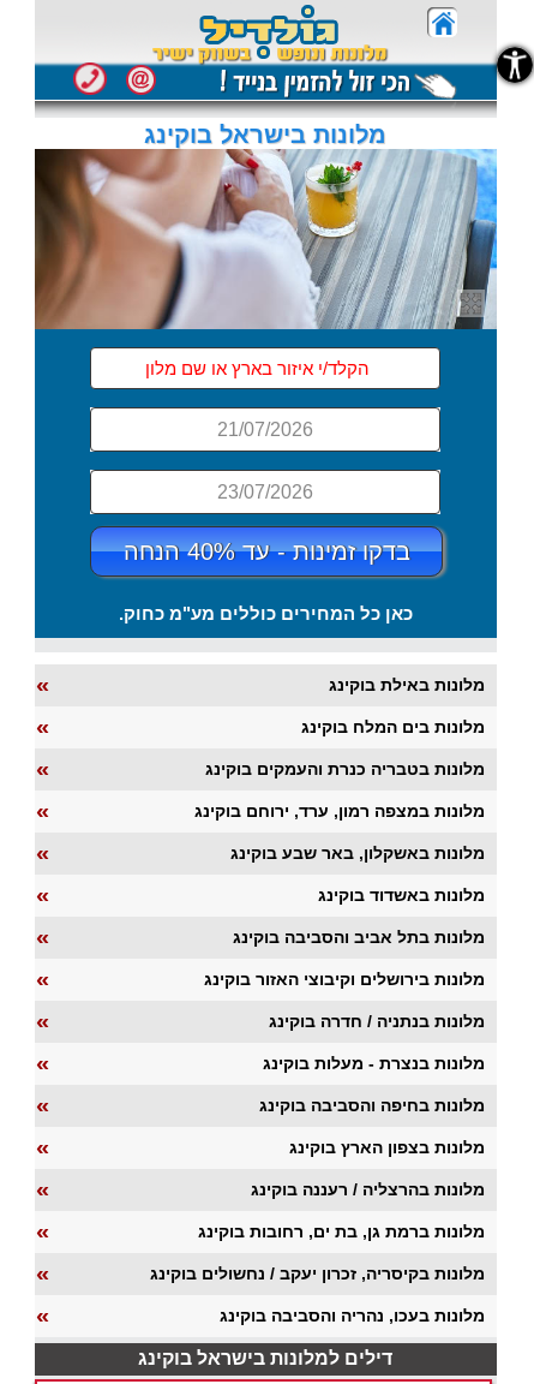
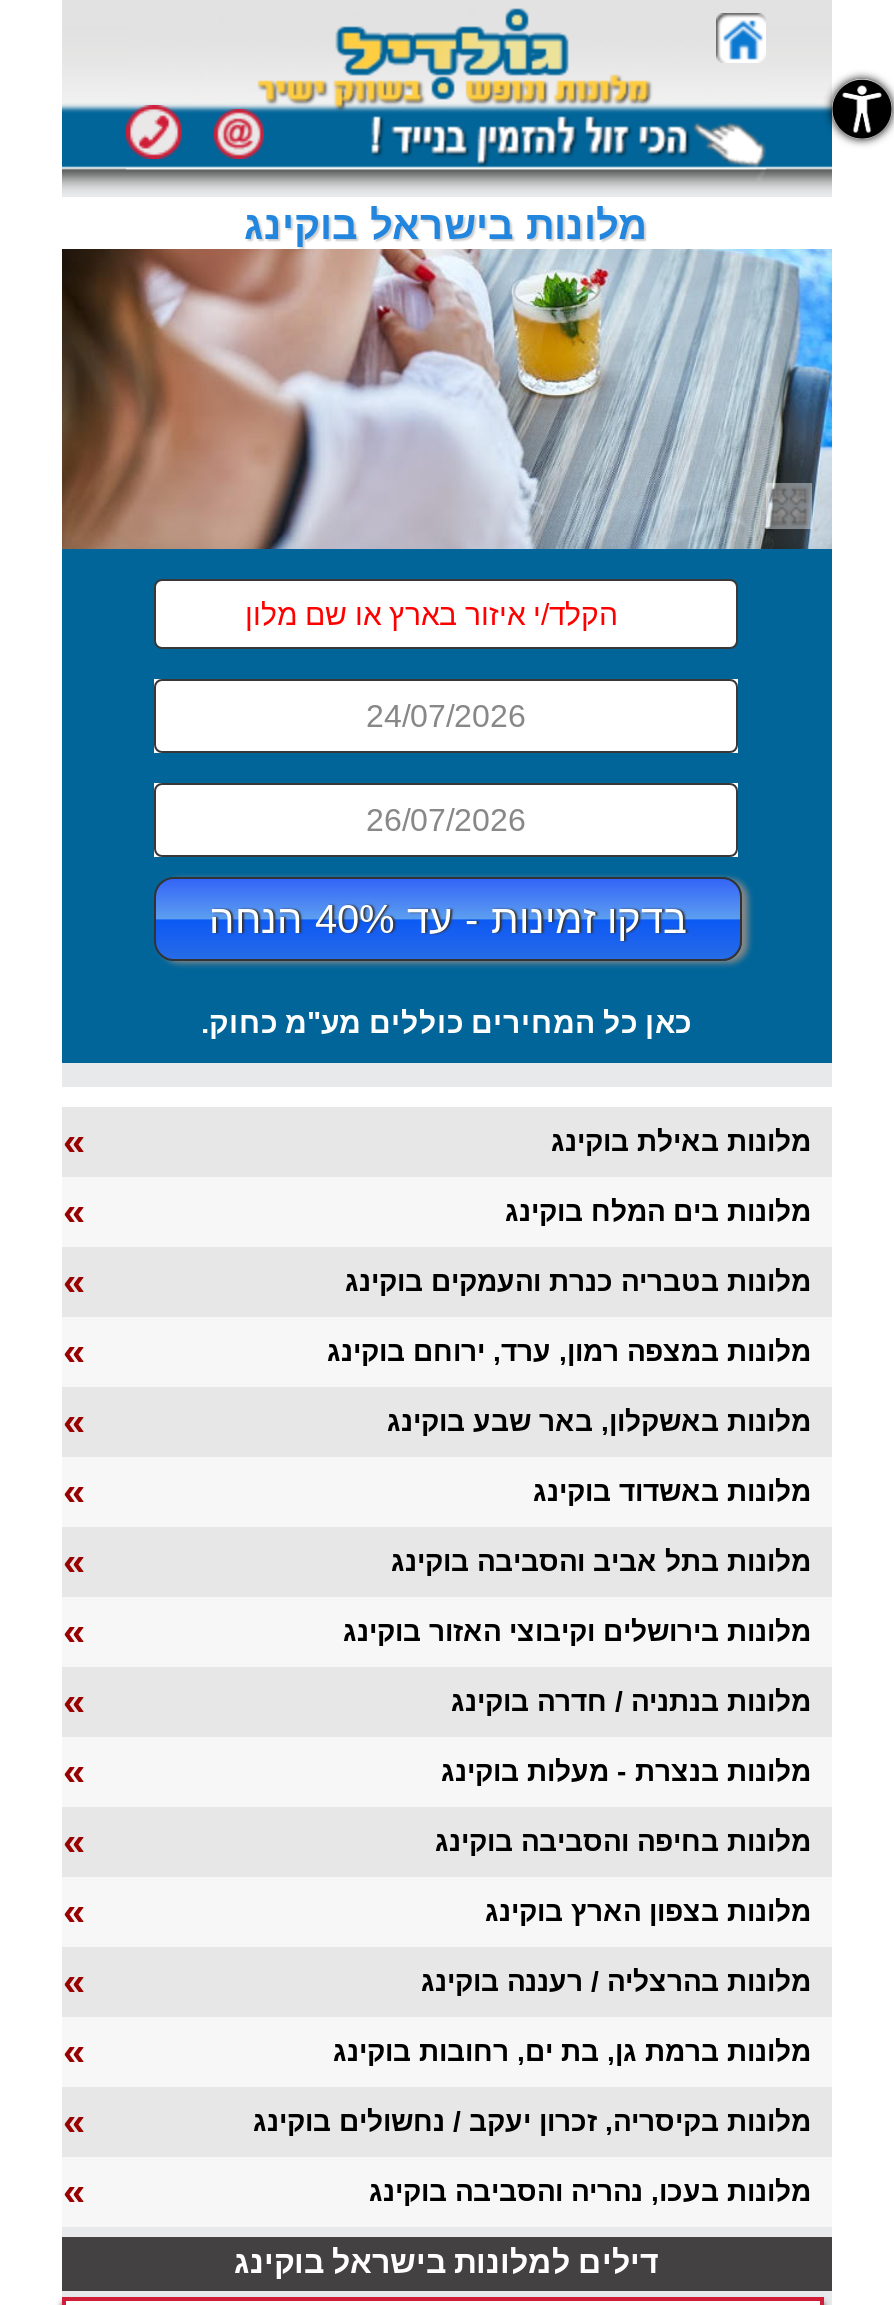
- 21/07/2026
+ 24/07/2026

- 23/07/2026
+ 26/07/2026
